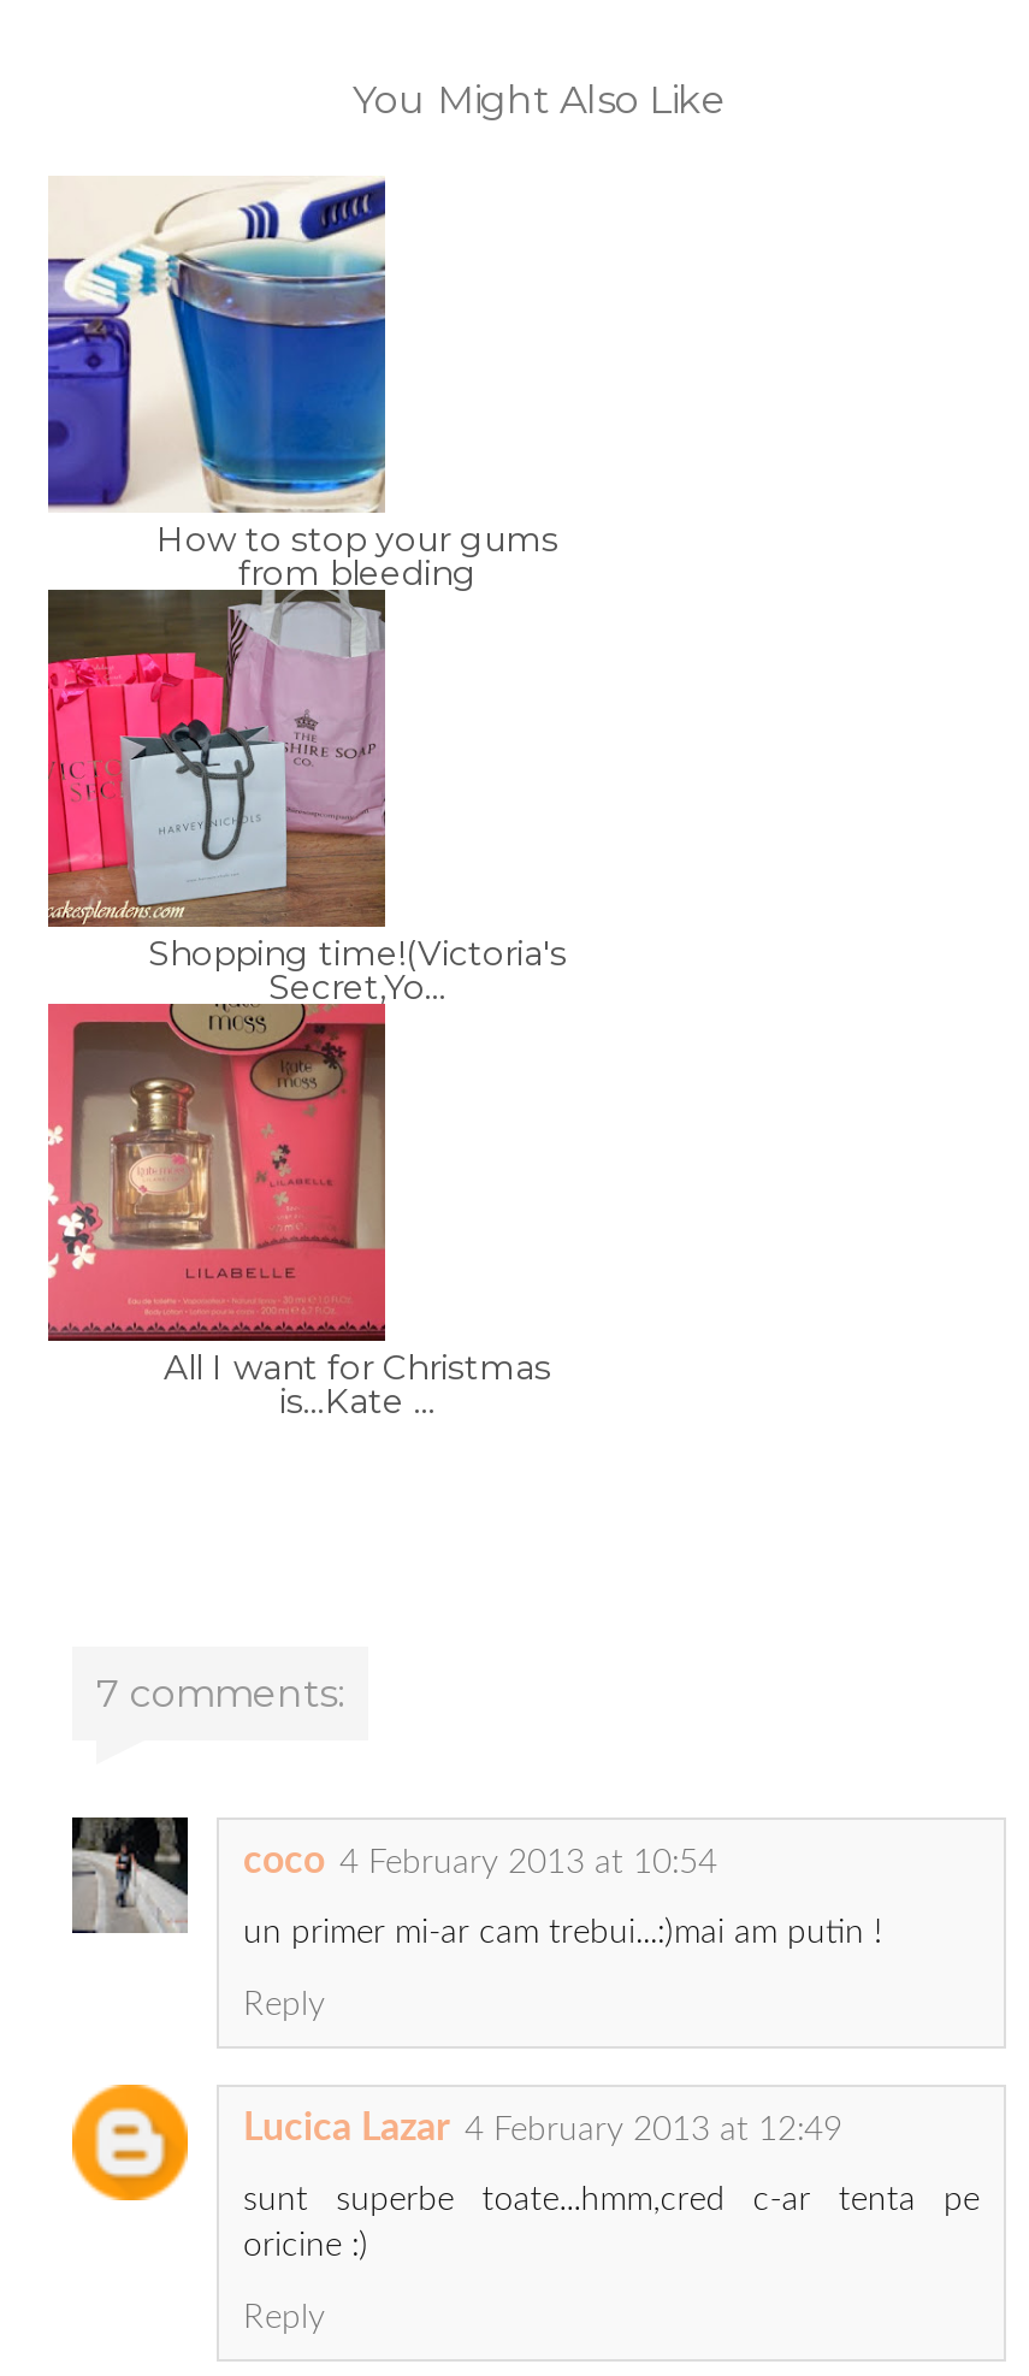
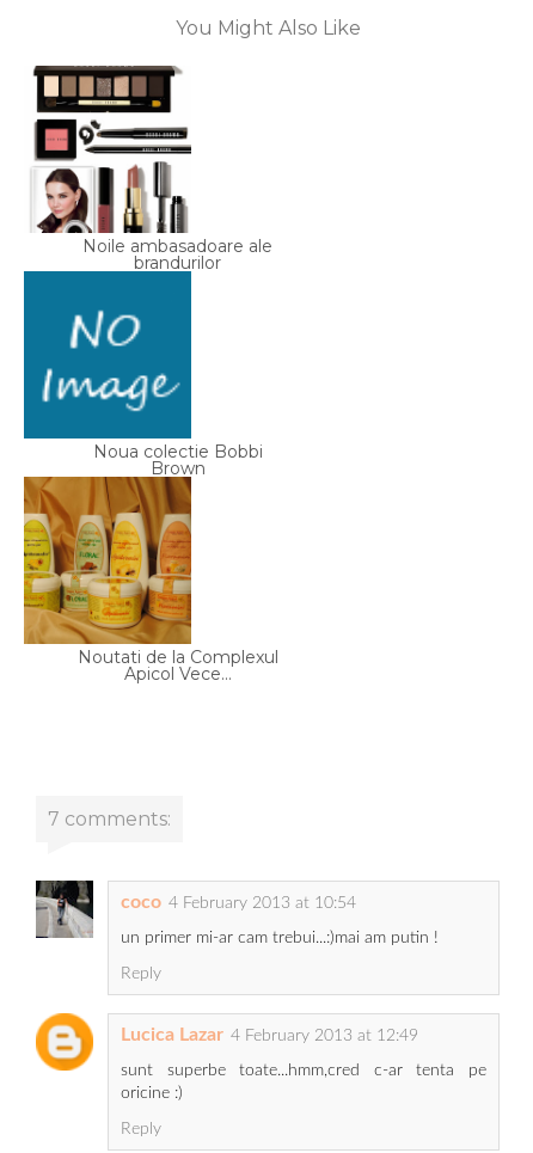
- [image]
- How to stop your gums
- from bleeding
+ [image]
+ Noile ambasadoare ale
+ brandurilor

- [image]
- Shopping time!(Victoria's
- Secret,Yo...
+ [image]
+ Noua colectie Bobbi
+ Brown

- [image]
- All I want for Christmas
- is...Kate ...
+ [image]
+ Noutati de la Complexul
+ Apicol Vece...
